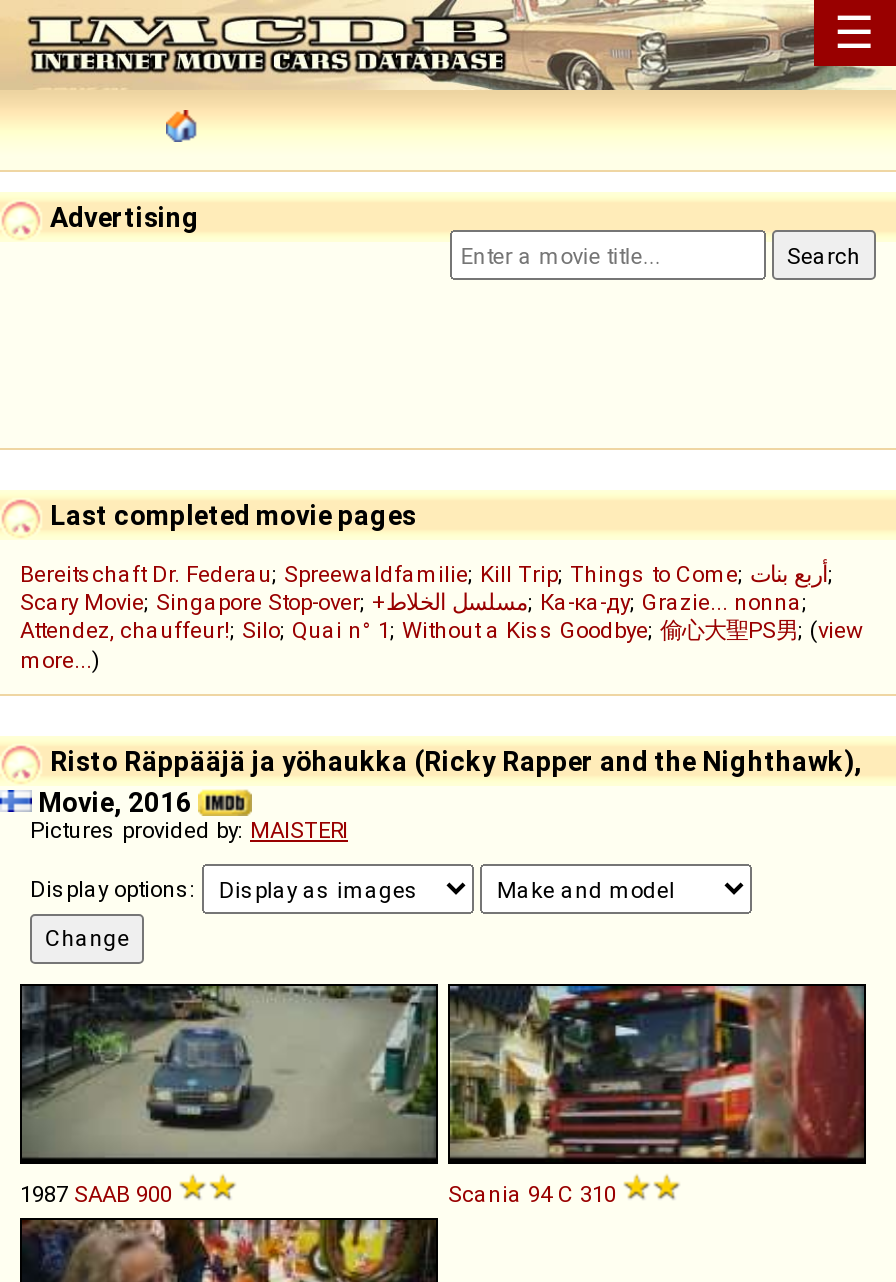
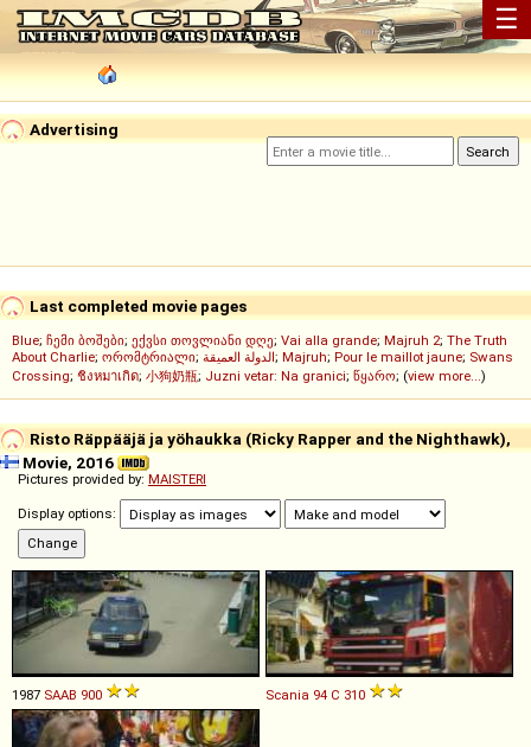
- Bereitschaft Dr. Federau; Spreewaldfamilie; Kill Trip; Things to Come; أربع بنات;
- Scary Movie; Singapore Stop-over; +مسلسل الخلاط; Ка-ка-ду; Grazie... nonna;
- Attendez, chauffeur!; Silo; Quai n° 1; Without a Kiss Goodbye;偷心大聖PS男; (view
- more...)
+ Blue; ჩემი ბოშები; ექვსი თოვლიანი დღე; Vai alla grande; Majruh 2; The Truth
+ About Charlie; ორომტრიალი; الدولة العميقة; Majruh; Pour le maillot jaune; Swans
+ Crossing;ชิงหมาเกิด;小狗奶瓶; Juzni vetar: Na granici; წყარო; (view more...)
